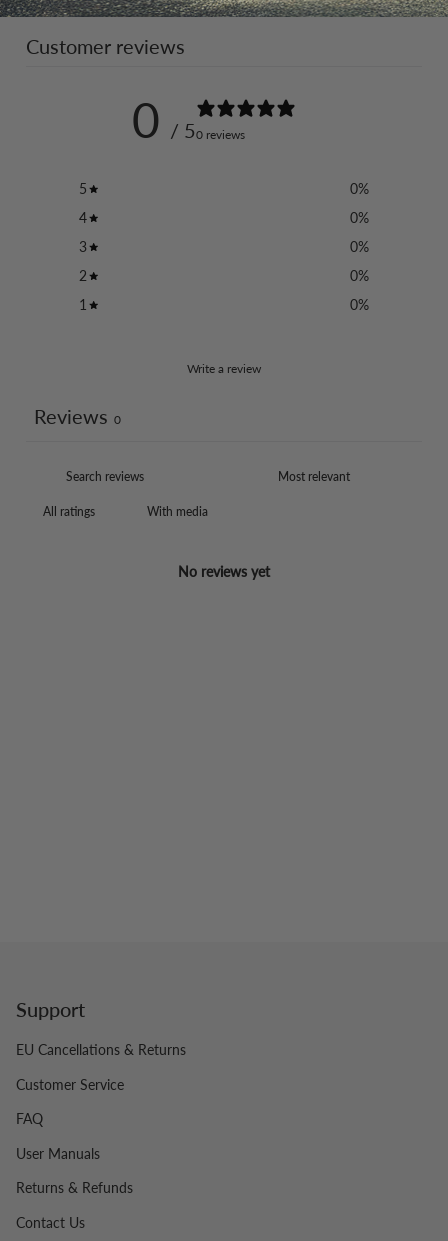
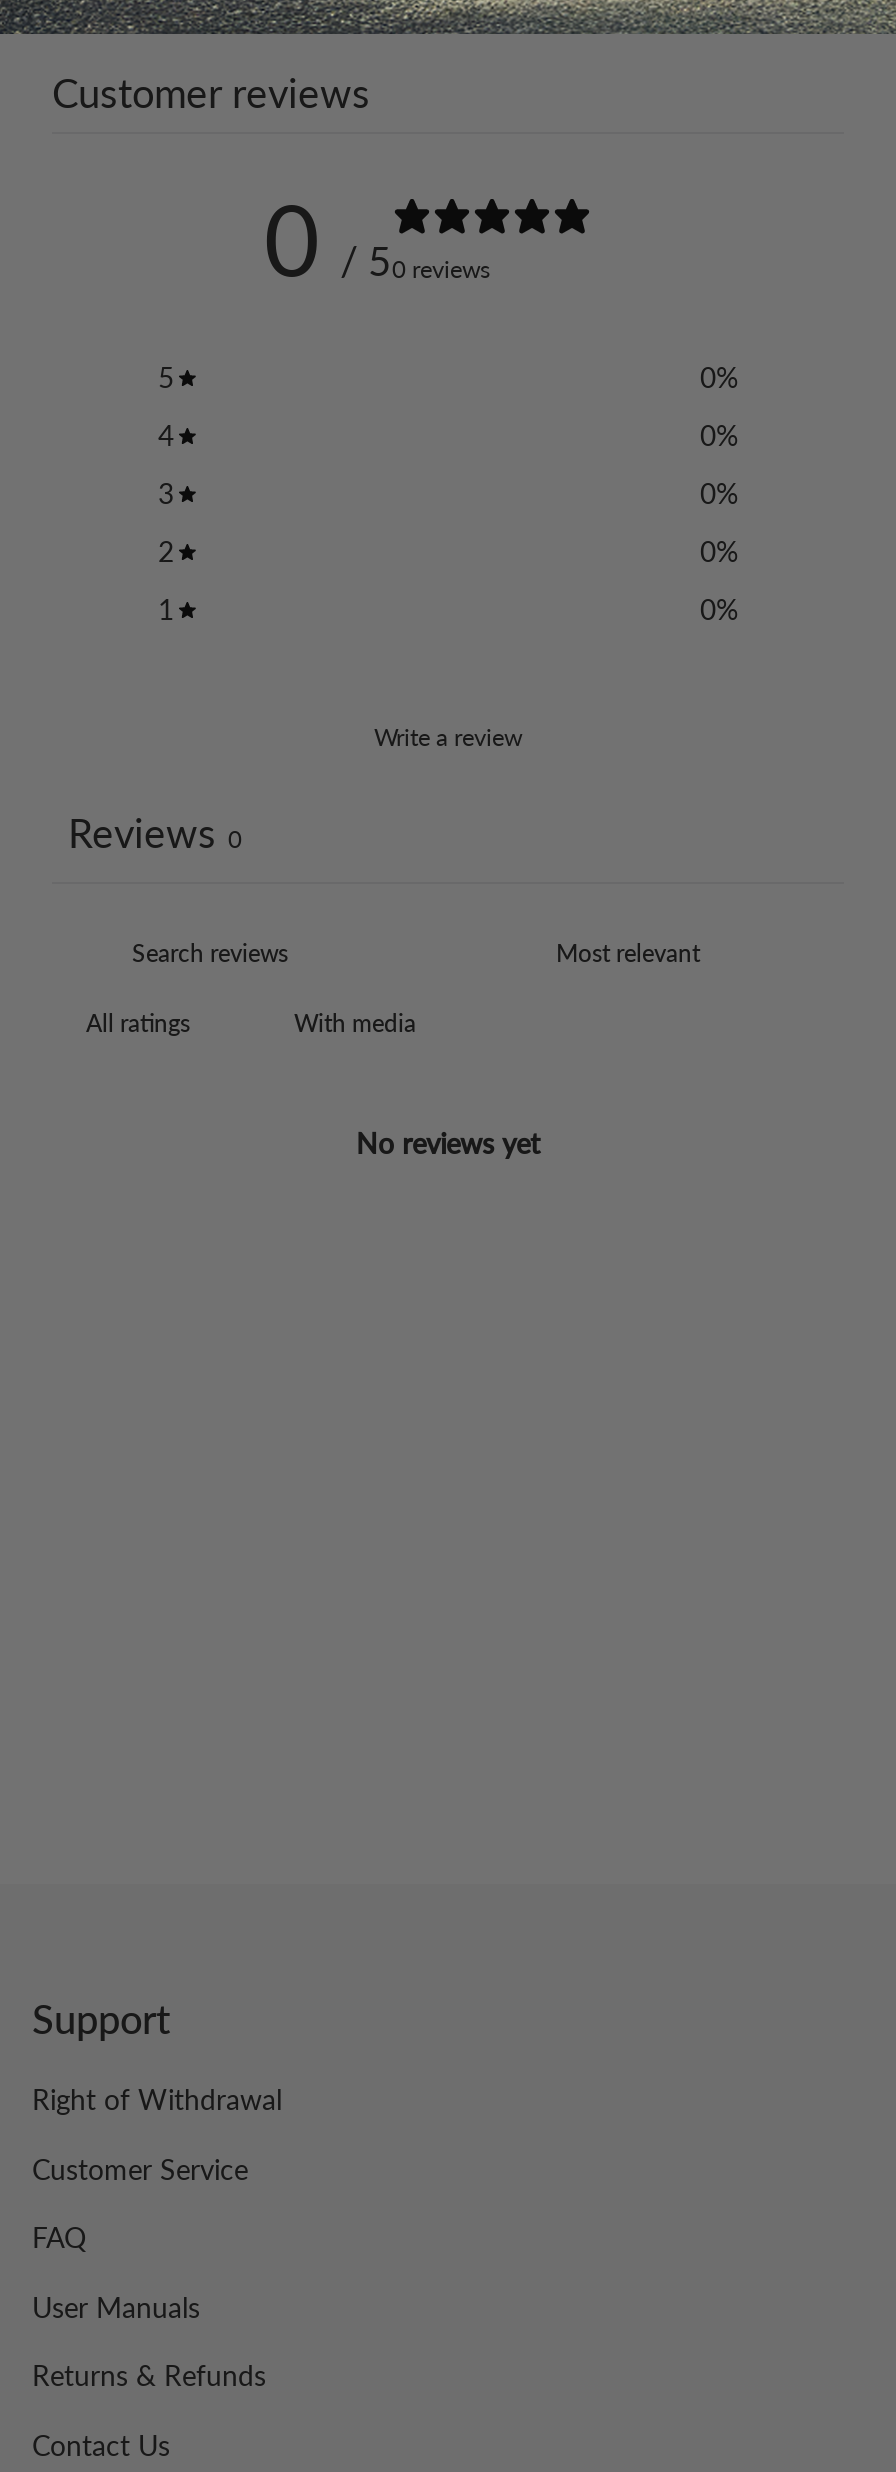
- EU Cancellations & Returns
+ Right of Withdrawal
